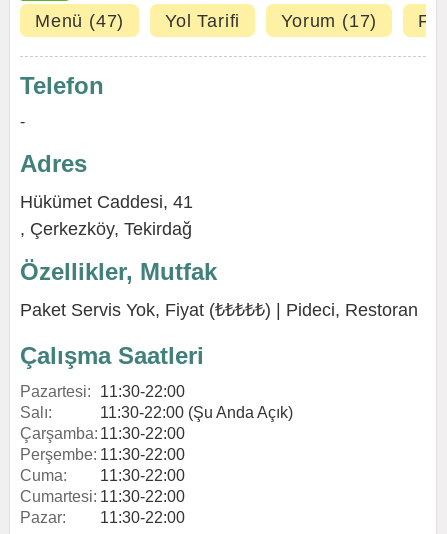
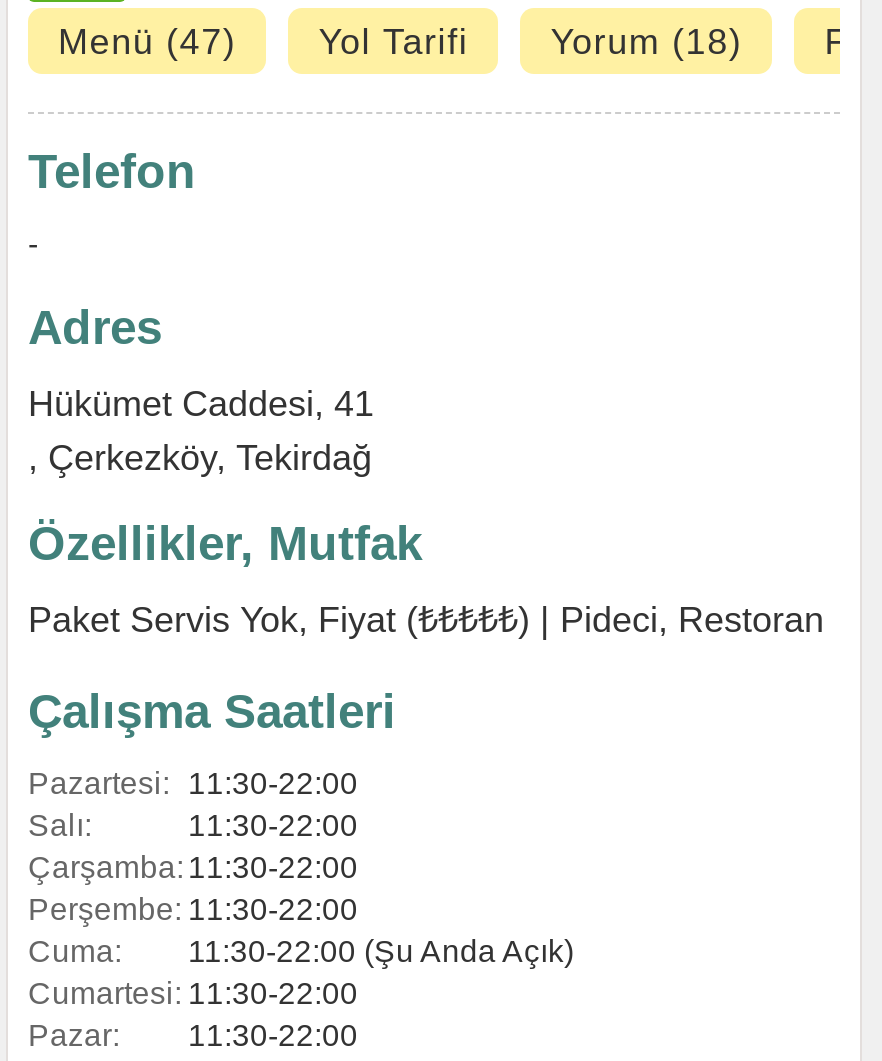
- Yorum (17)
+ Yorum (18)

- 11:30-22:00 (Şu Anda Açık)
+ 11:30-22:00

- Cuma: 11:30-22:00
+ Cuma: 11:30-22:00 (Şu Anda Açık)
